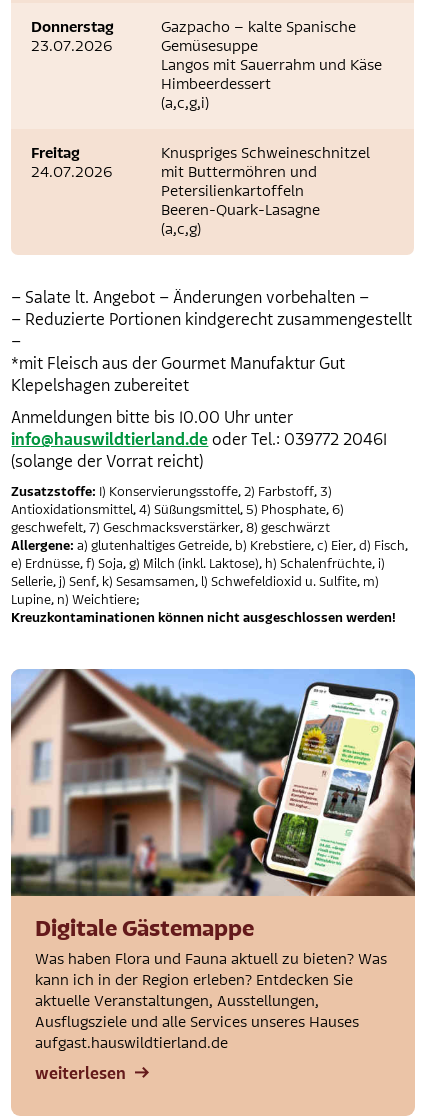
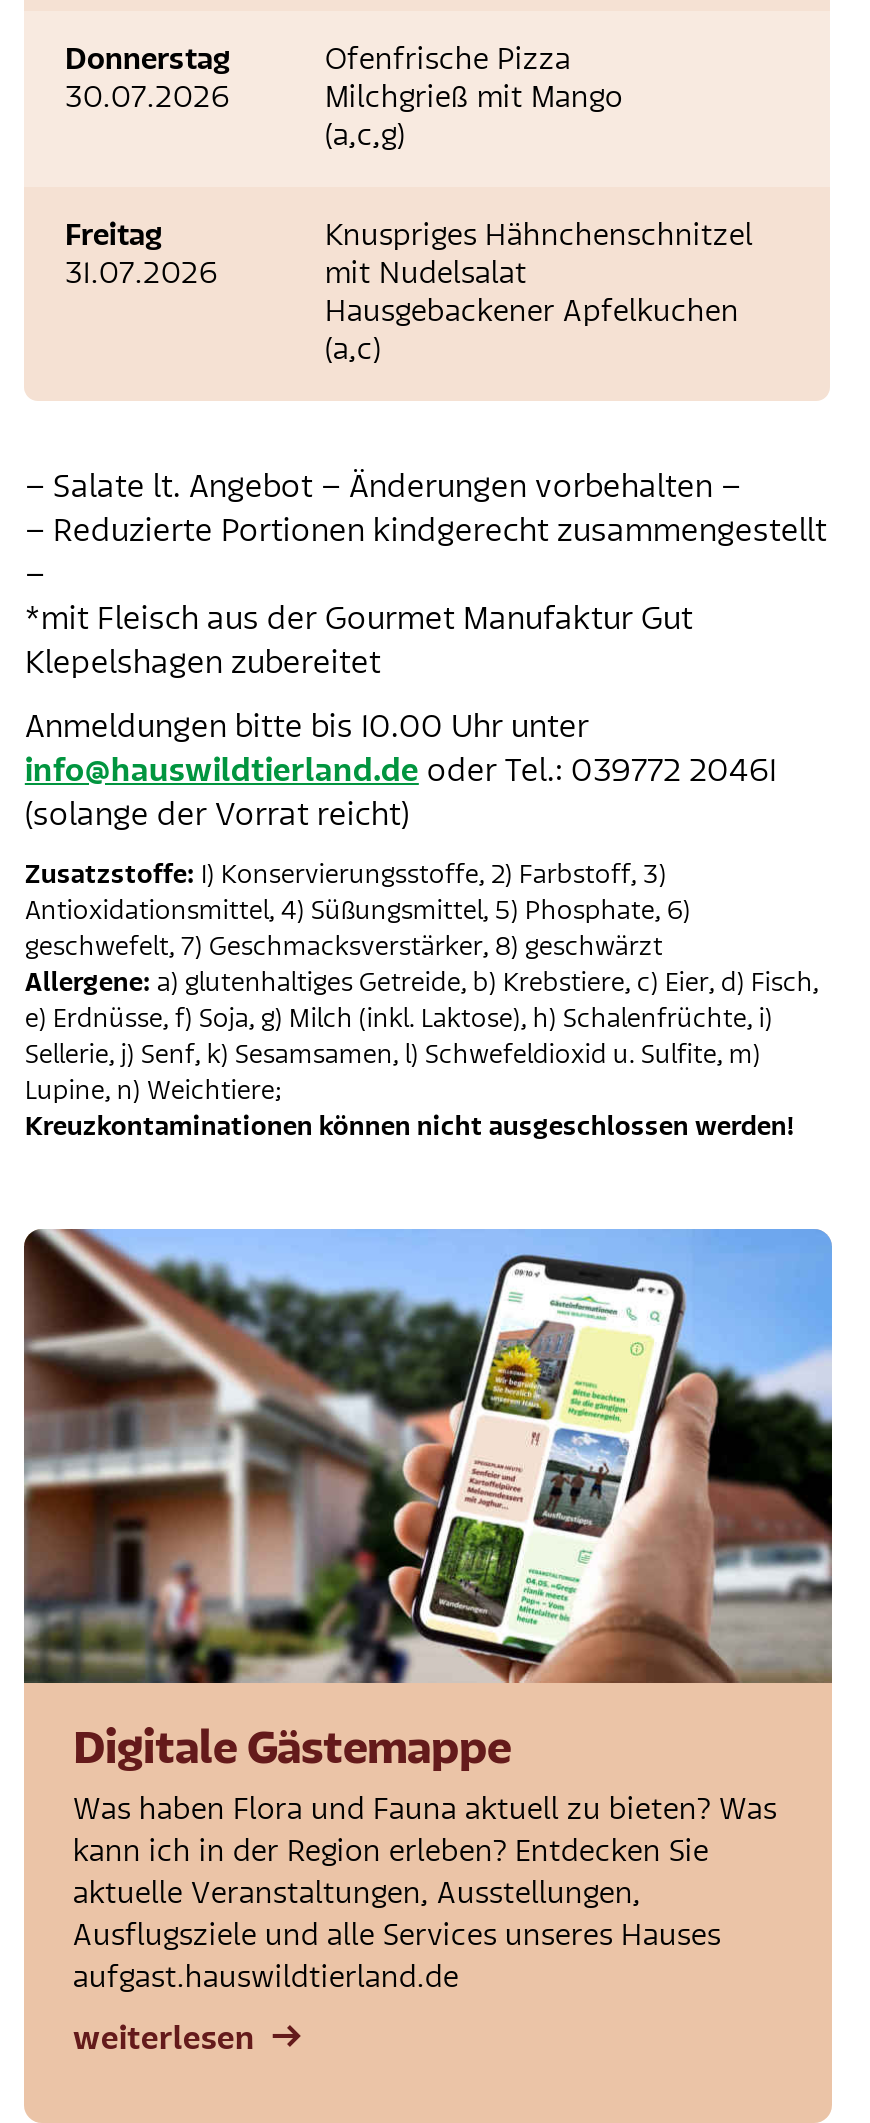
- Gazpacho – kalte Spanische
- Gemüsesuppe
- Langos mit Sauerrahm und Käse
- Himbeerdessert
- (a,c,g,i)
+ Ofenfrische Pizza
+ Milchgrieß mit Mango
+ (a,c,g)

- 23.07.2026
+ 30.07.2026

- Knuspriges Schweineschnitzel
- mit Buttermöhren und
- Petersilienkartoffeln
- Beeren-Quark-Lasagne
- (a,c,g)
+ Knuspriges Hähnchenschnitzel
+ mit Nudelsalat
+ Hausgebackener Apfelkuchen
+ (a,c)

- 24.07.2026
+ 31.07.2026

- [image]
+ [image]
